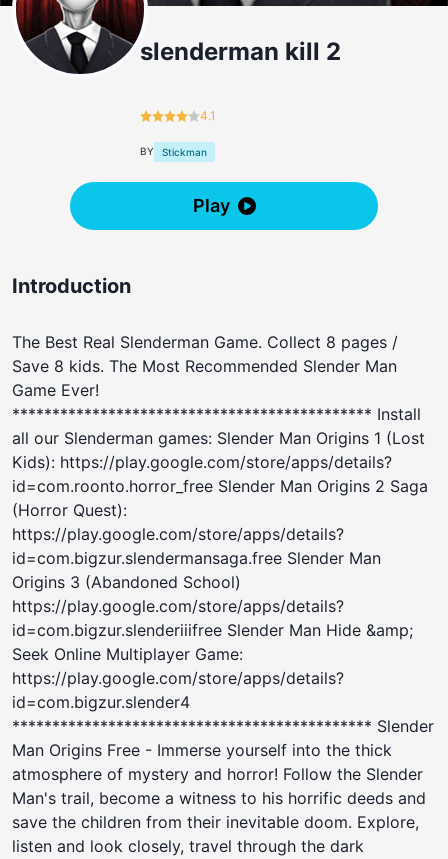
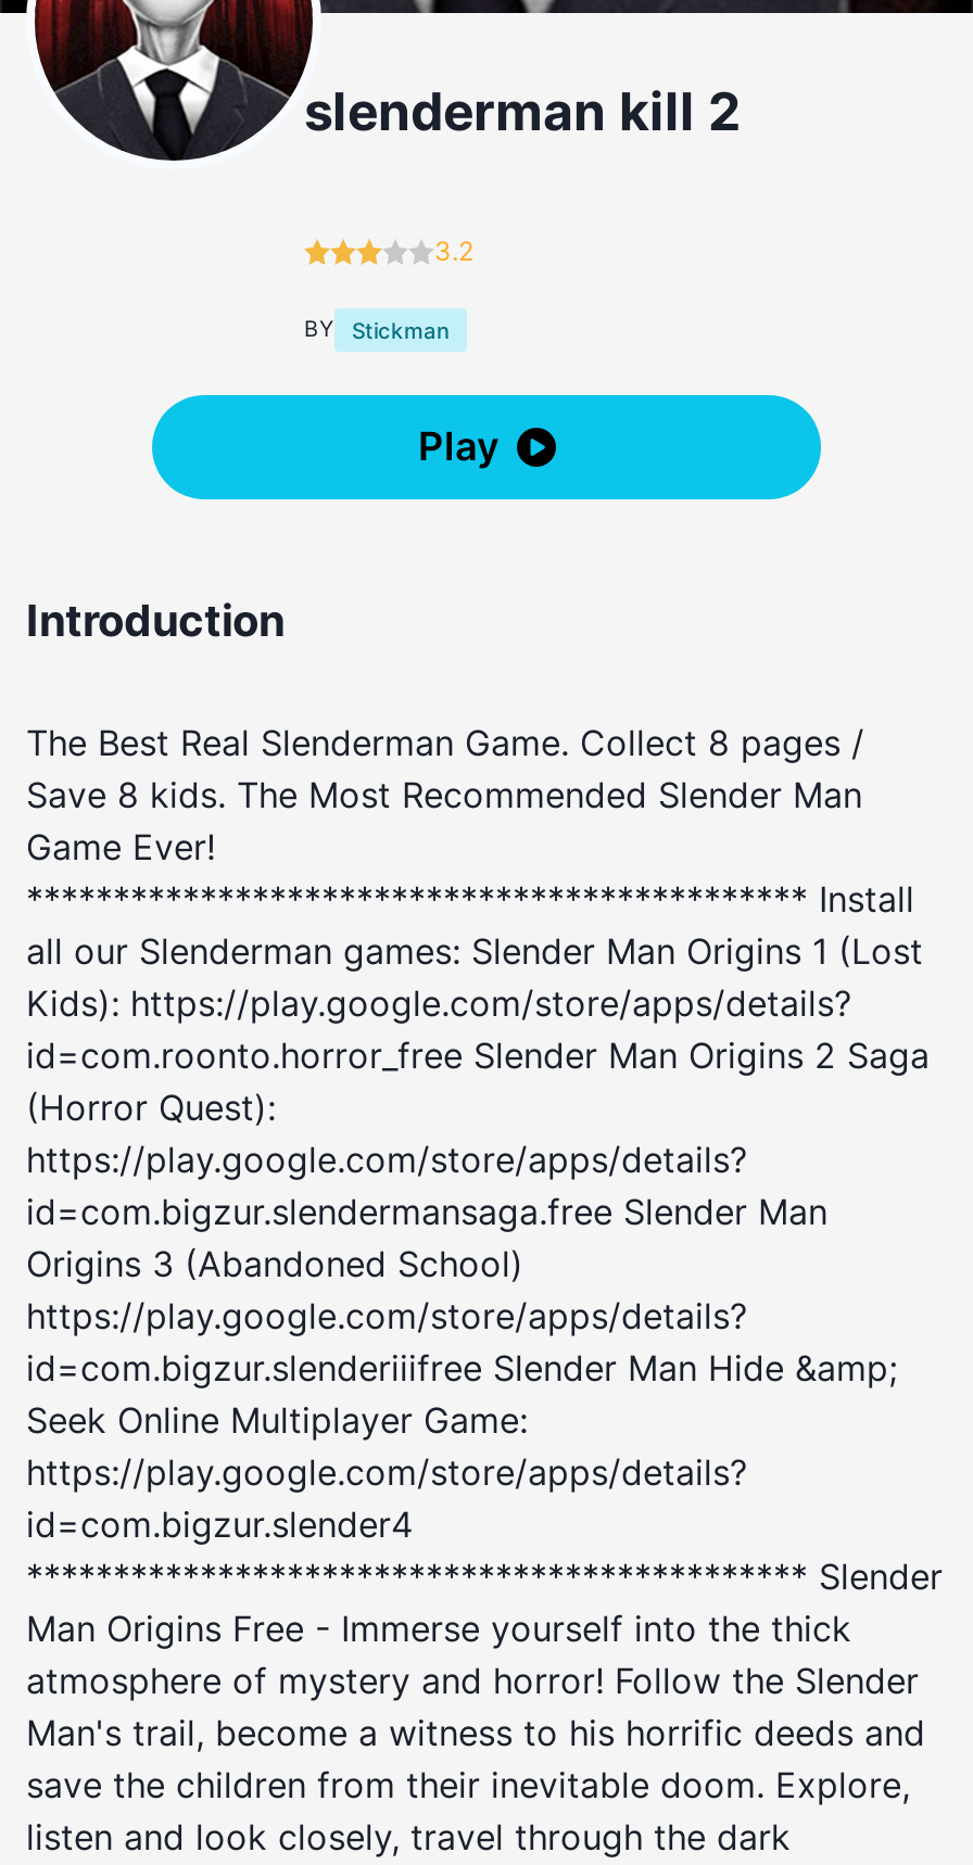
- 4.1
+ 3.2
